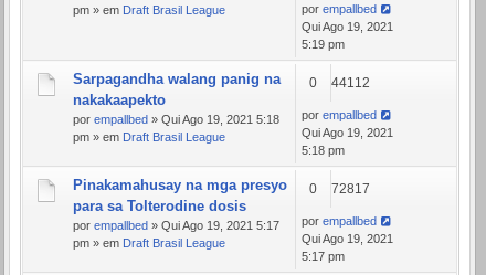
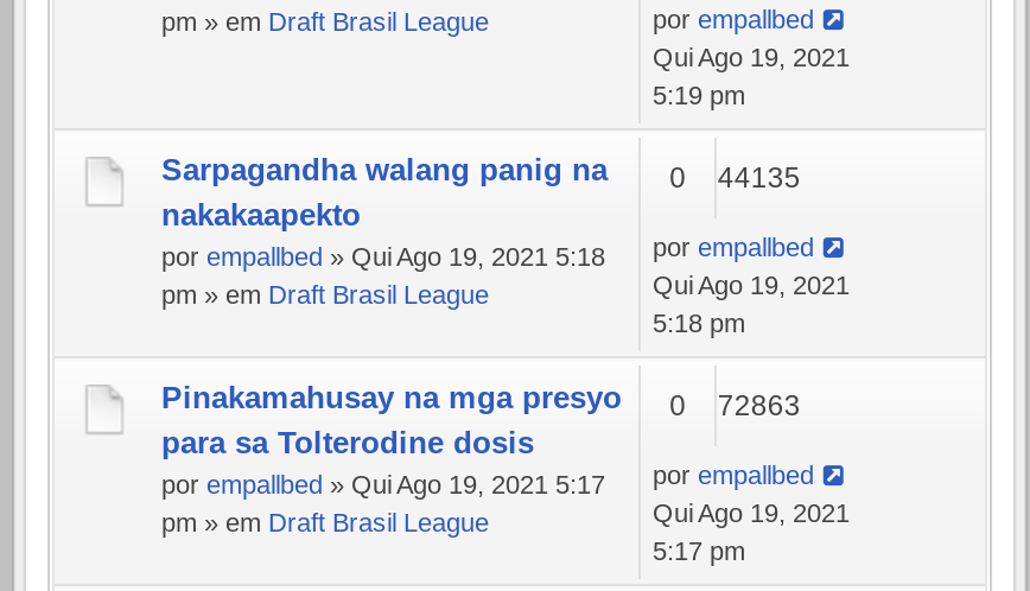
- Sarpagandha walang panig na 0 44112
+ Sarpagandha walang panig na 0 44135

- Pinakamahusay na mga presyo 0 72817
+ Pinakamahusay na mga presyo 0 72863
